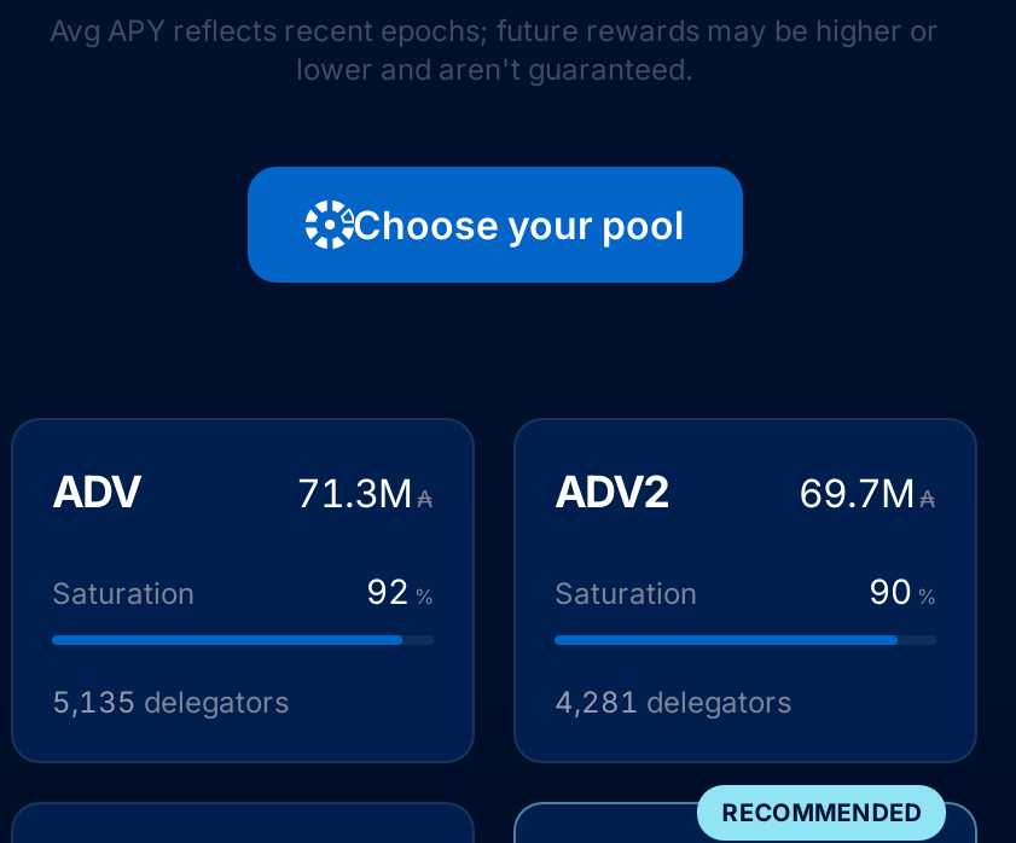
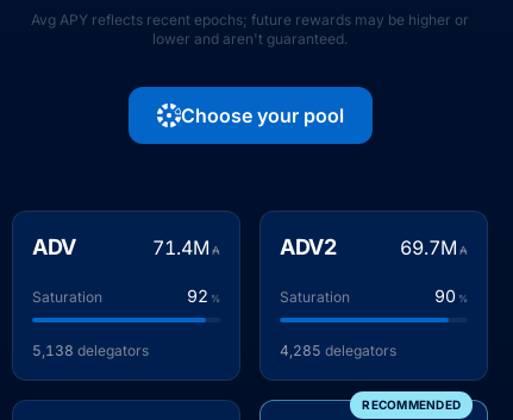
- 71.3M ₳
+ 71.4M ₳

- 5,135 delegators
+ 5,138 delegators

- 4,281 delegators
+ 4,285 delegators
